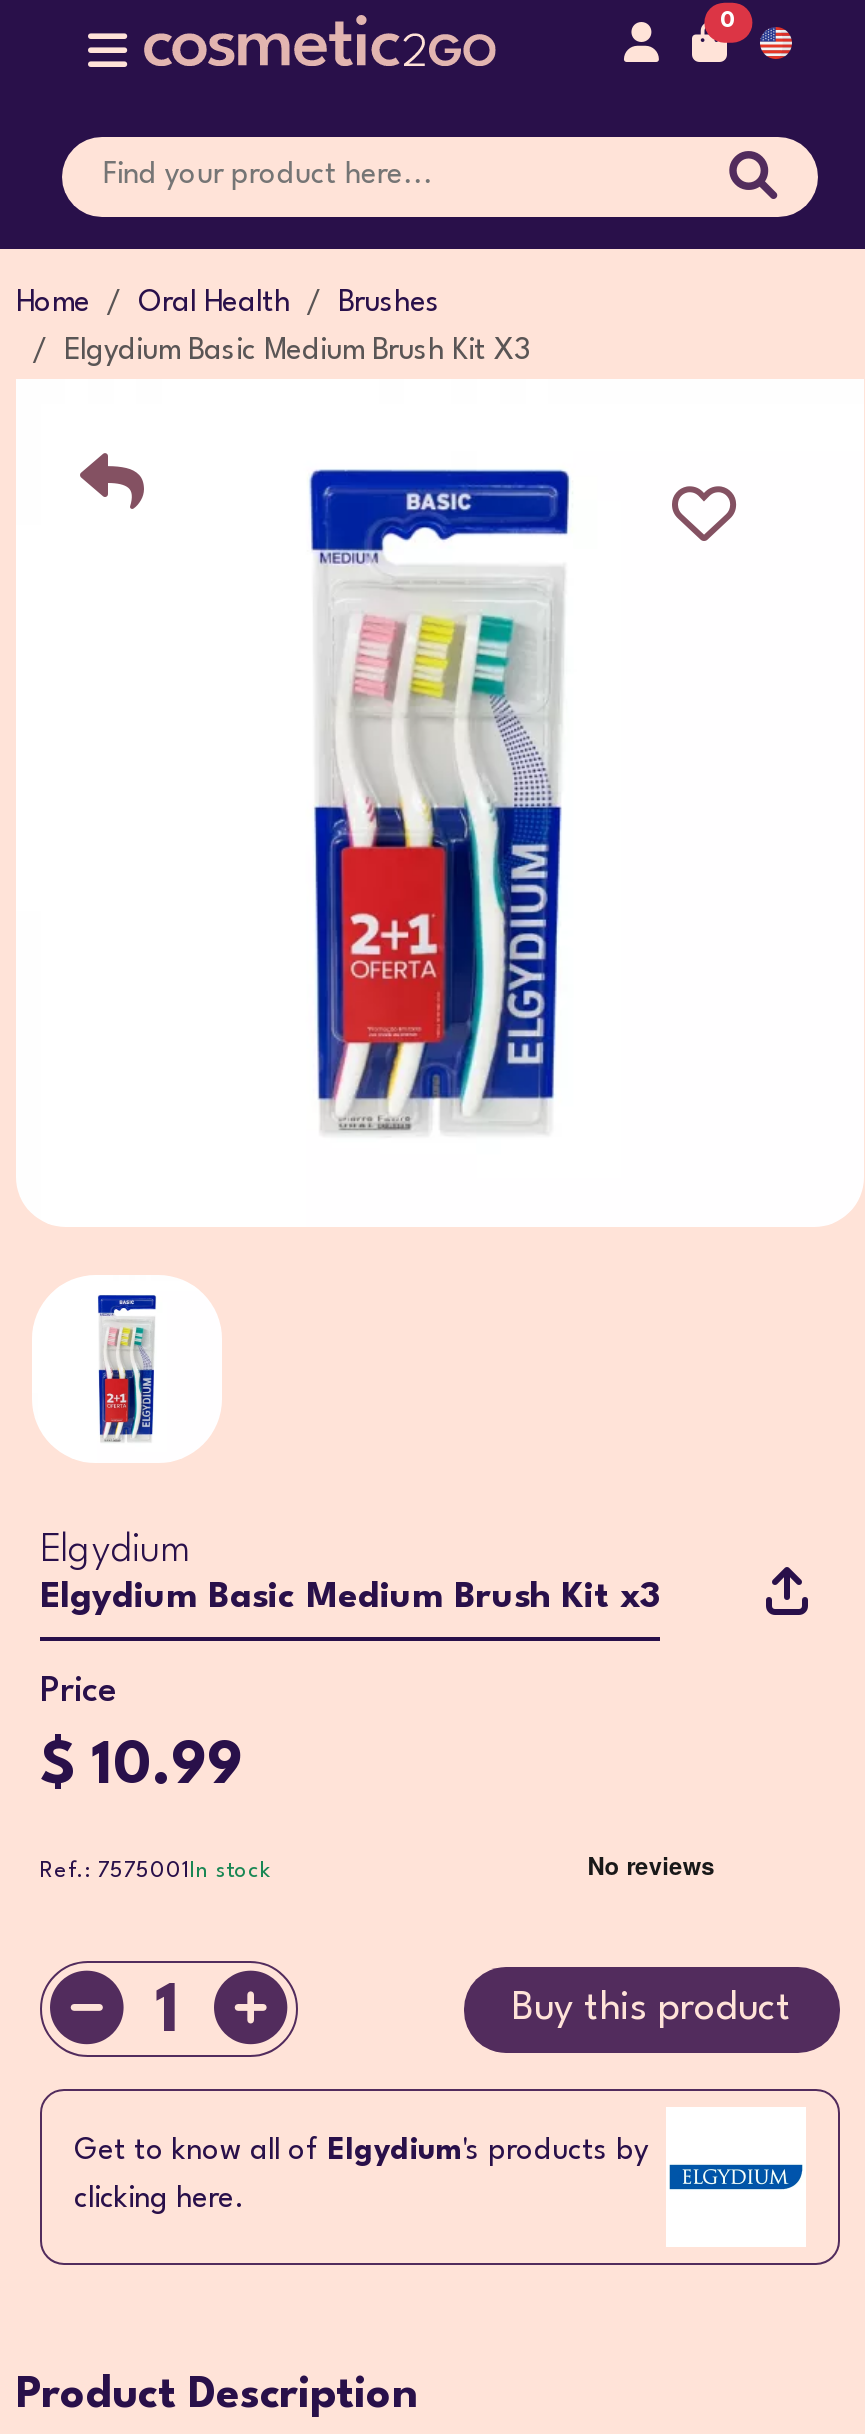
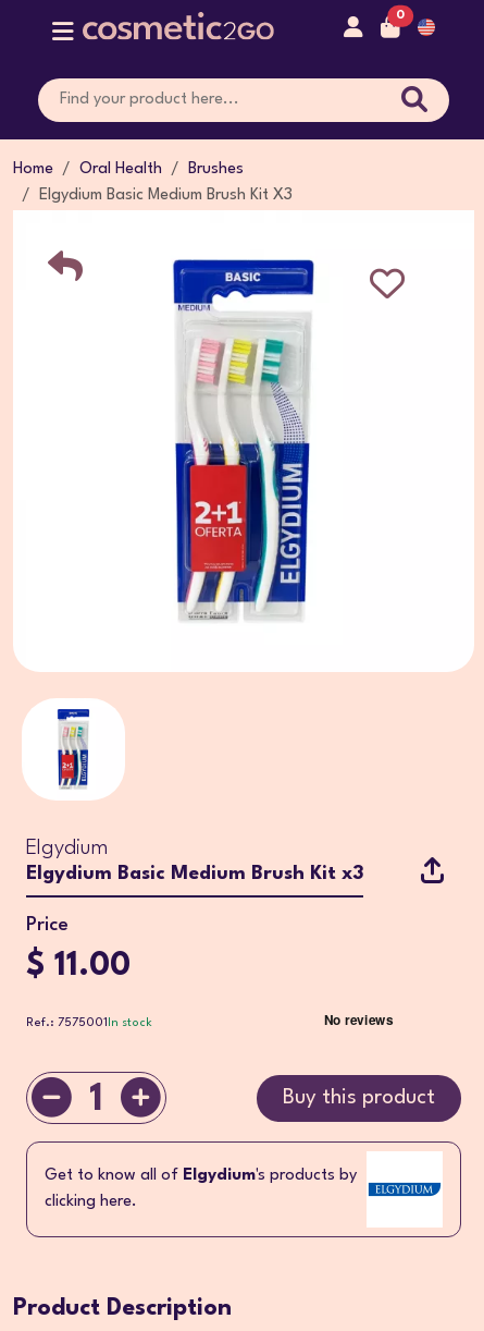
- $ 10.99
+ $ 11.00
